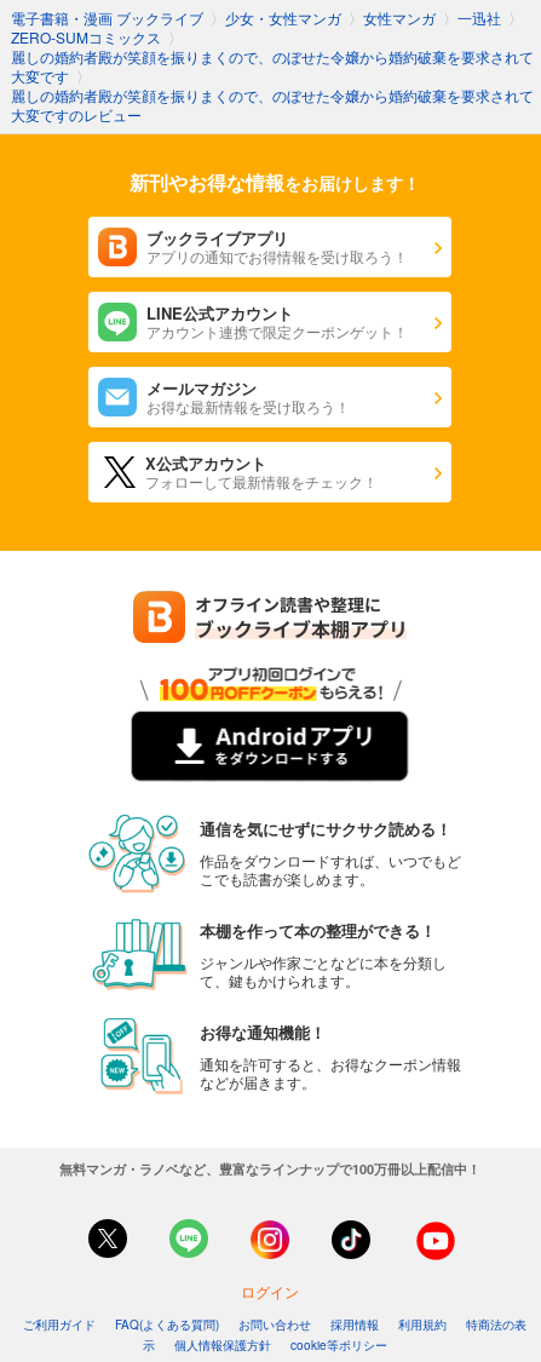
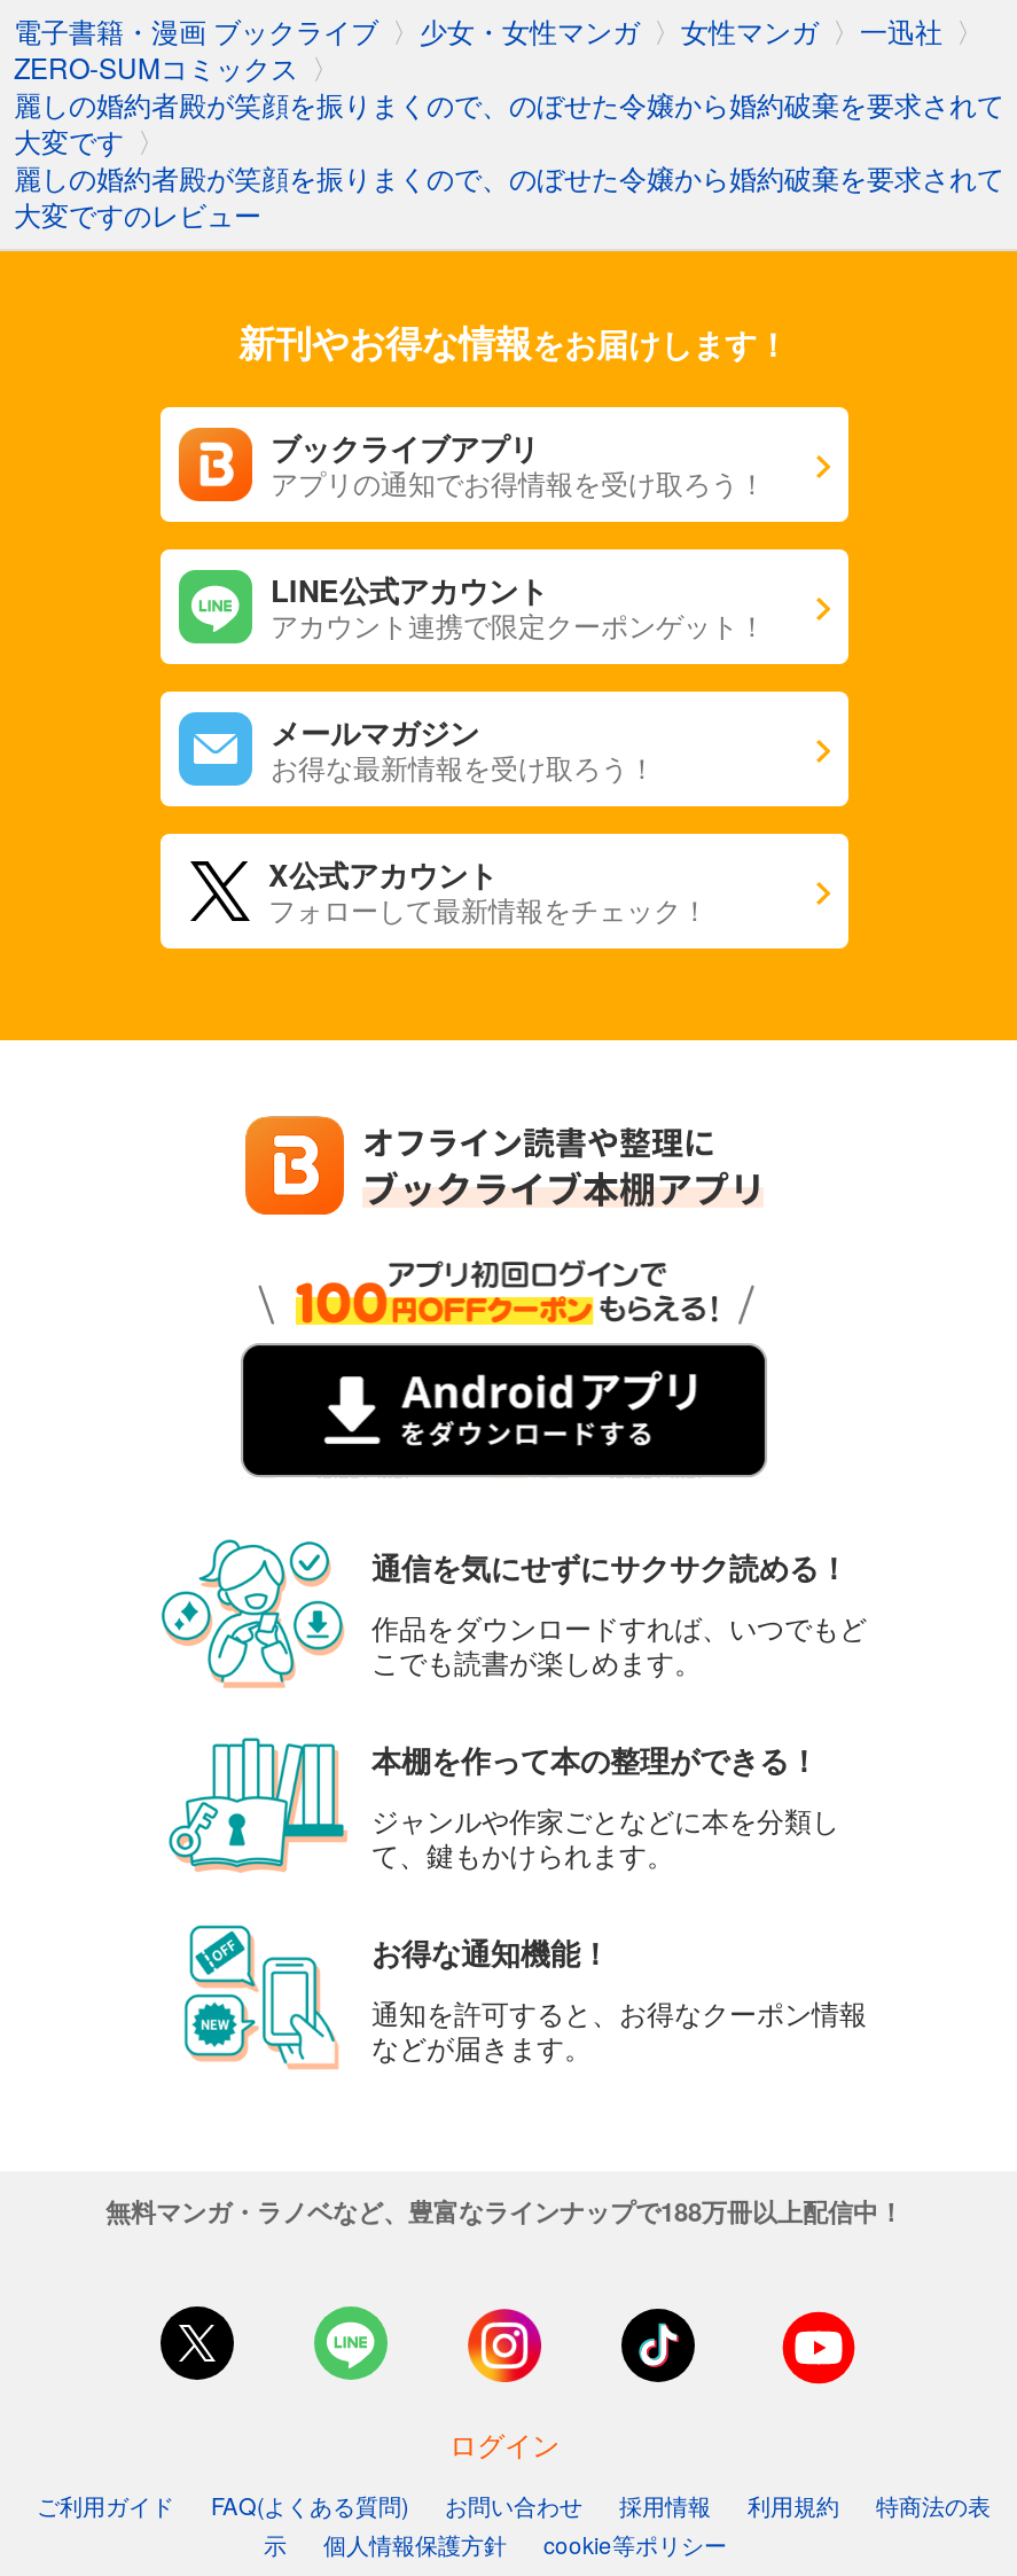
- 無料マンガ・ラノベなど、豊富なラインナップで100万冊以上配信中！
+ 無料マンガ・ラノベなど、豊富なラインナップで188万冊以上配信中！
